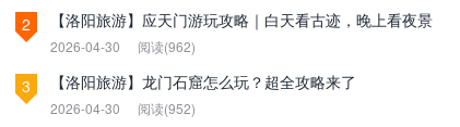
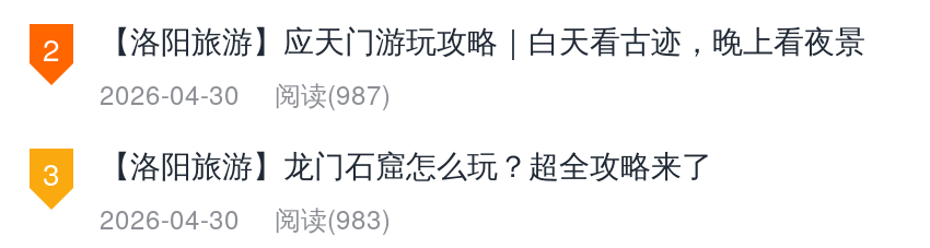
- 2026-04-30 阅读(962)
+ 2026-04-30 阅读(987)

- 2026-04-30 阅读(952)
+ 2026-04-30 阅读(983)
